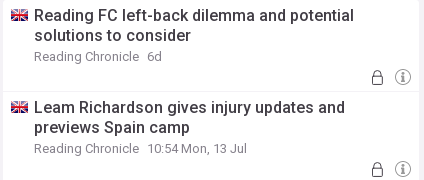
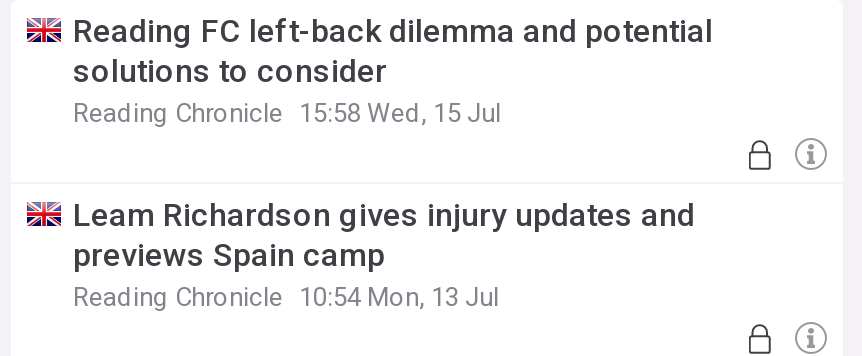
- Reading Chronicle 6d
+ Reading Chronicle 15:58 Wed, 15 Jul
